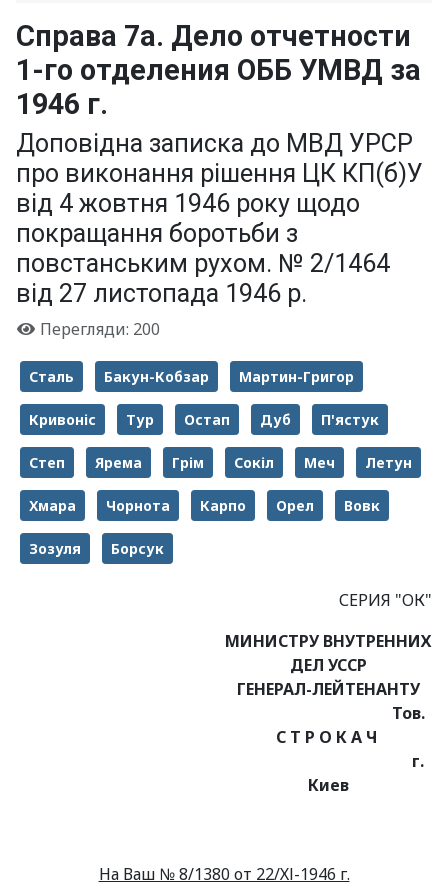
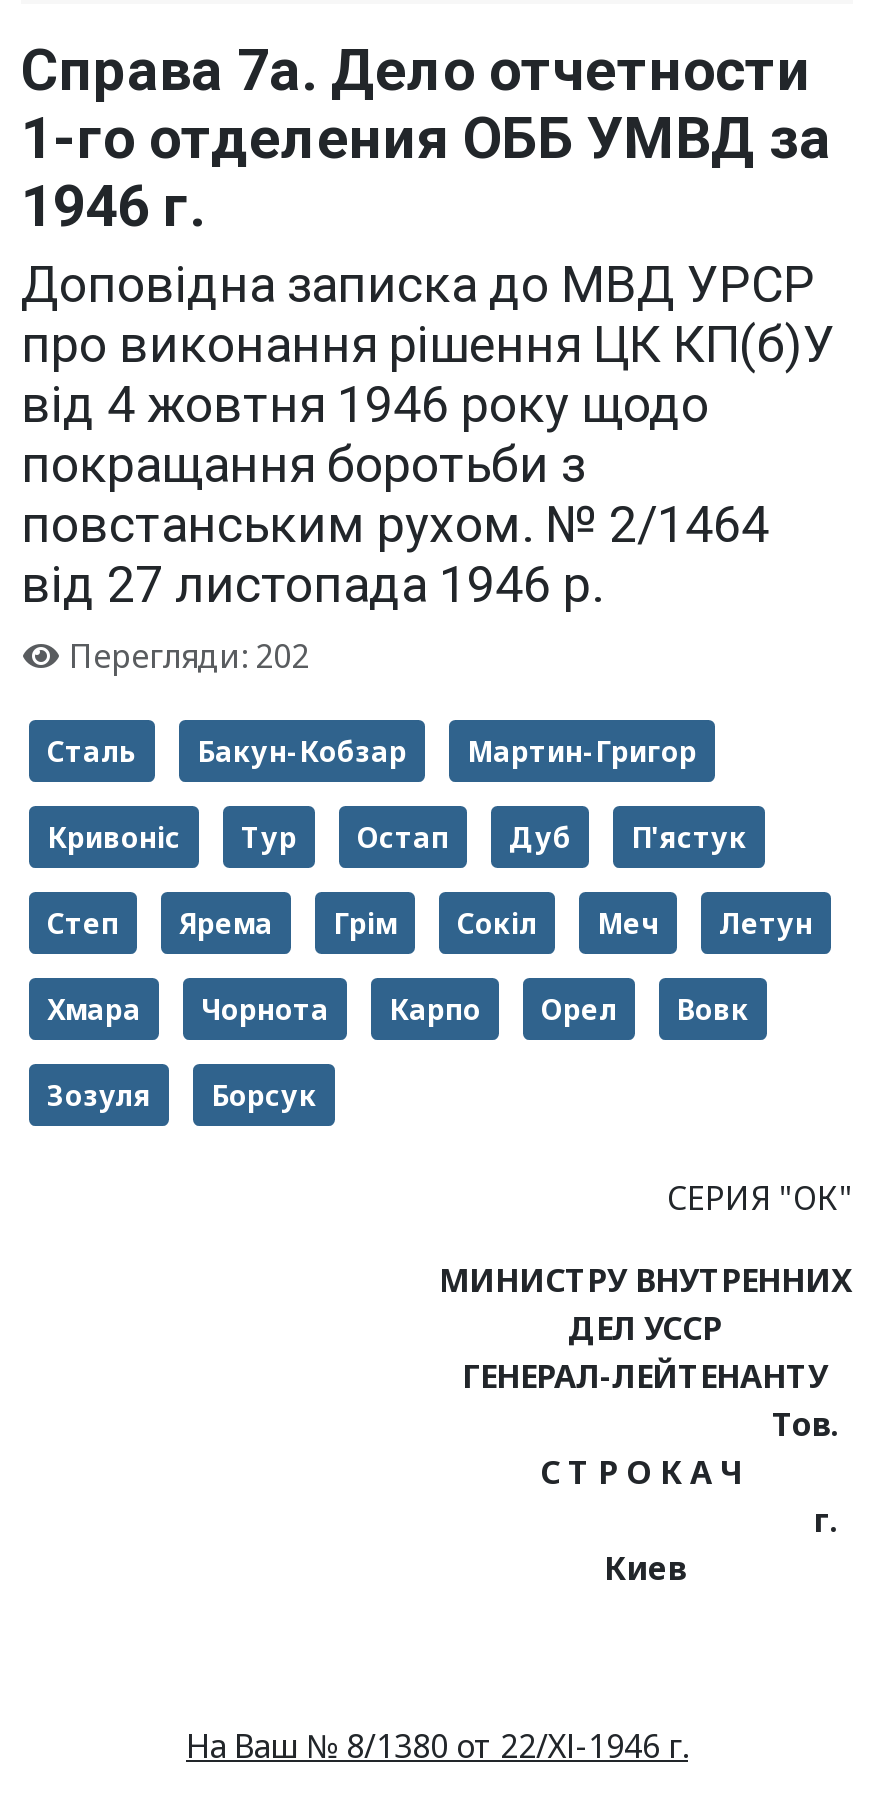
- Перегляди: 200
+ Перегляди: 202
